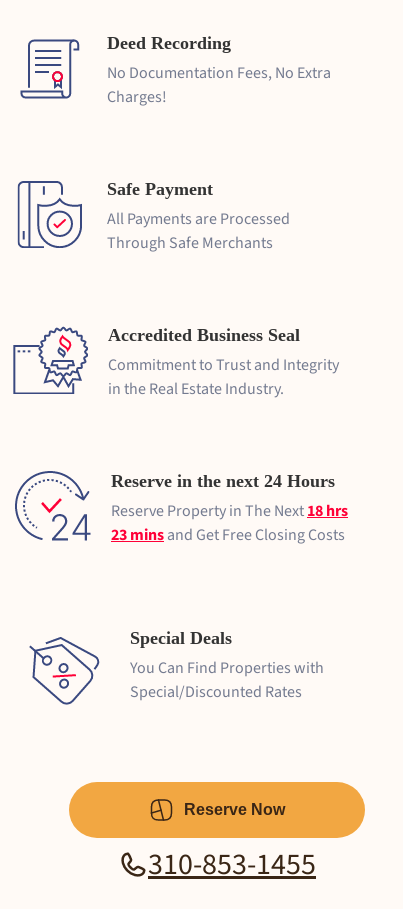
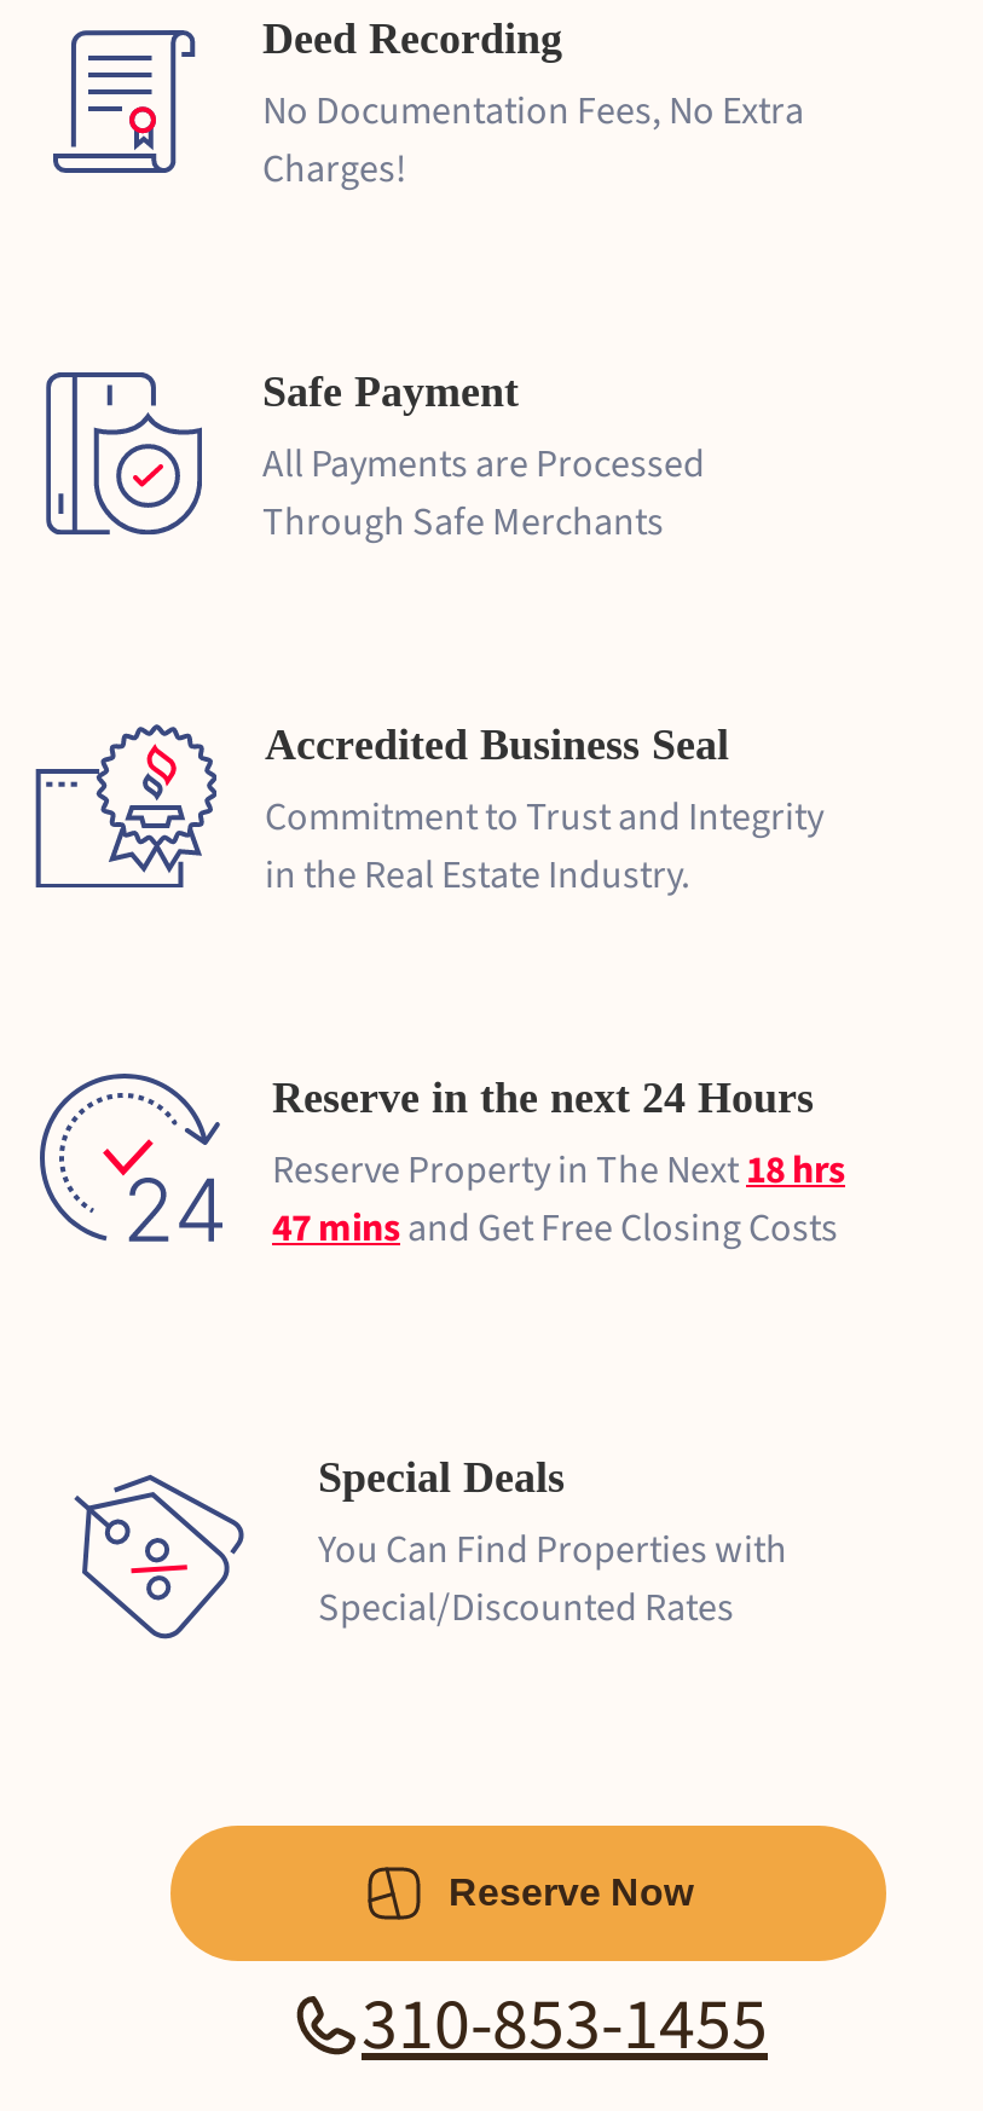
- 23 mins and Get Free Closing Costs
+ 47 mins and Get Free Closing Costs
